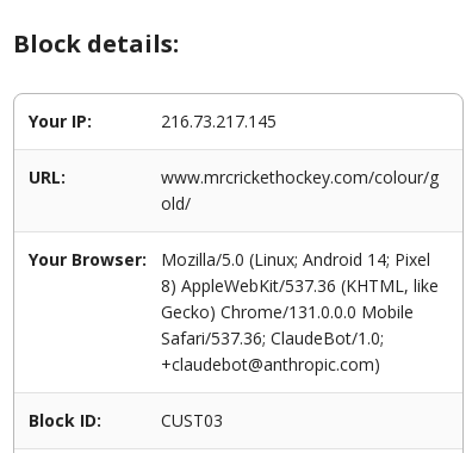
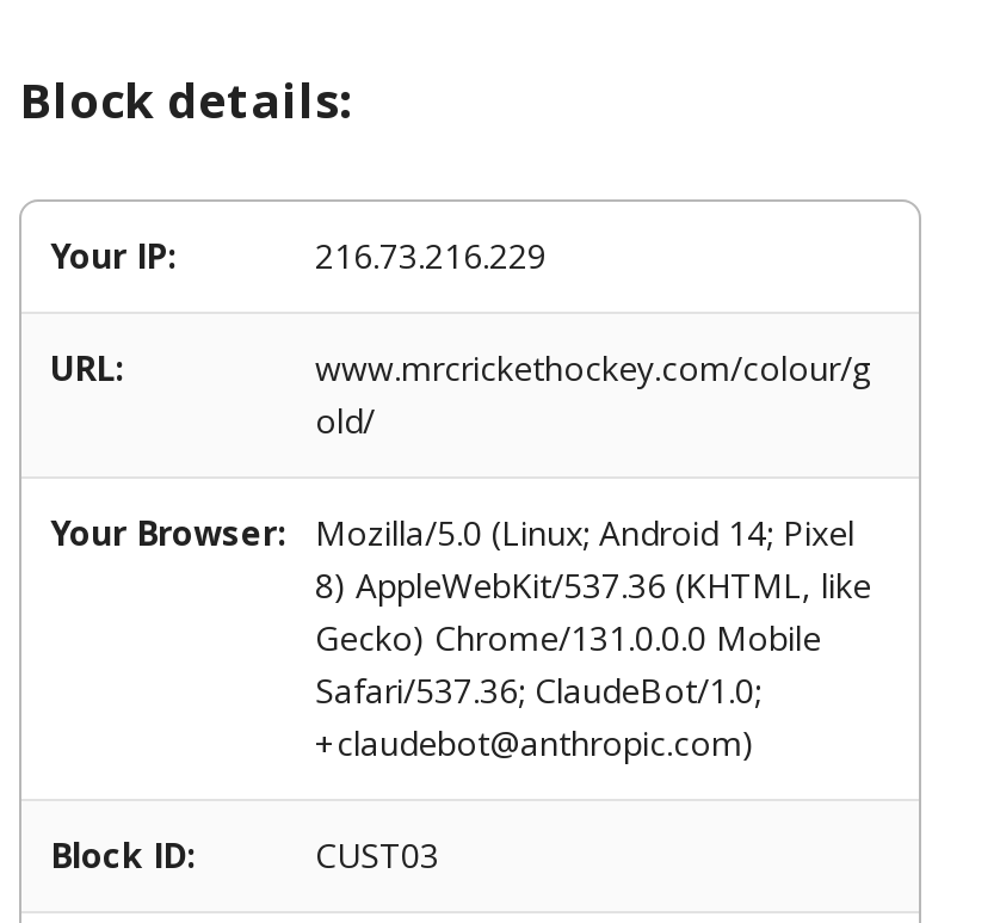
- 216.73.217.145
+ 216.73.216.229
